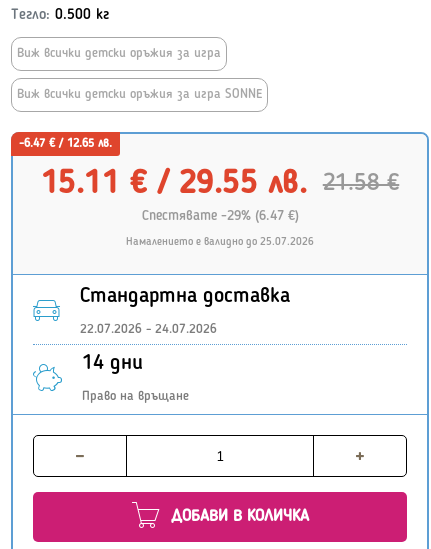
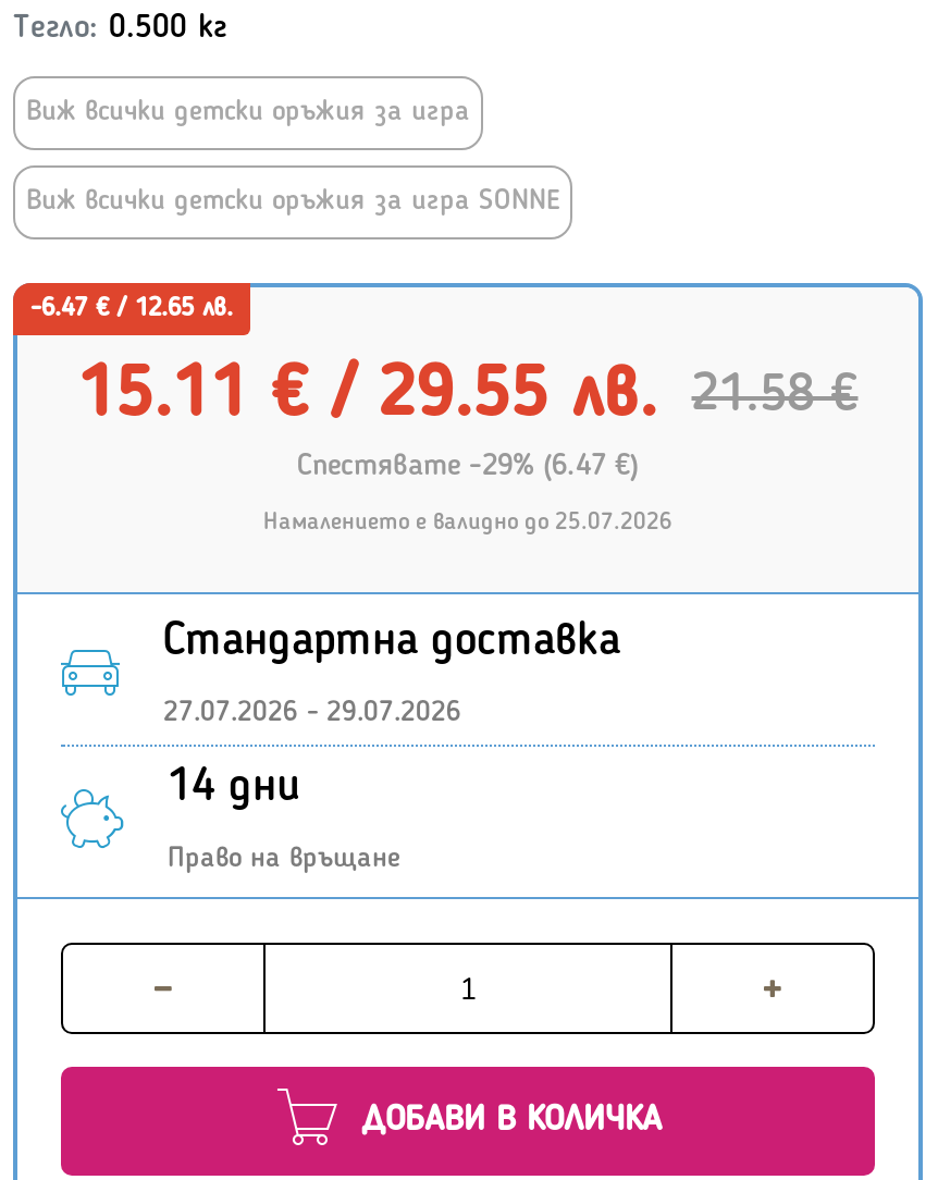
- 22.07.2026 - 24.07.2026
+ 27.07.2026 - 29.07.2026
